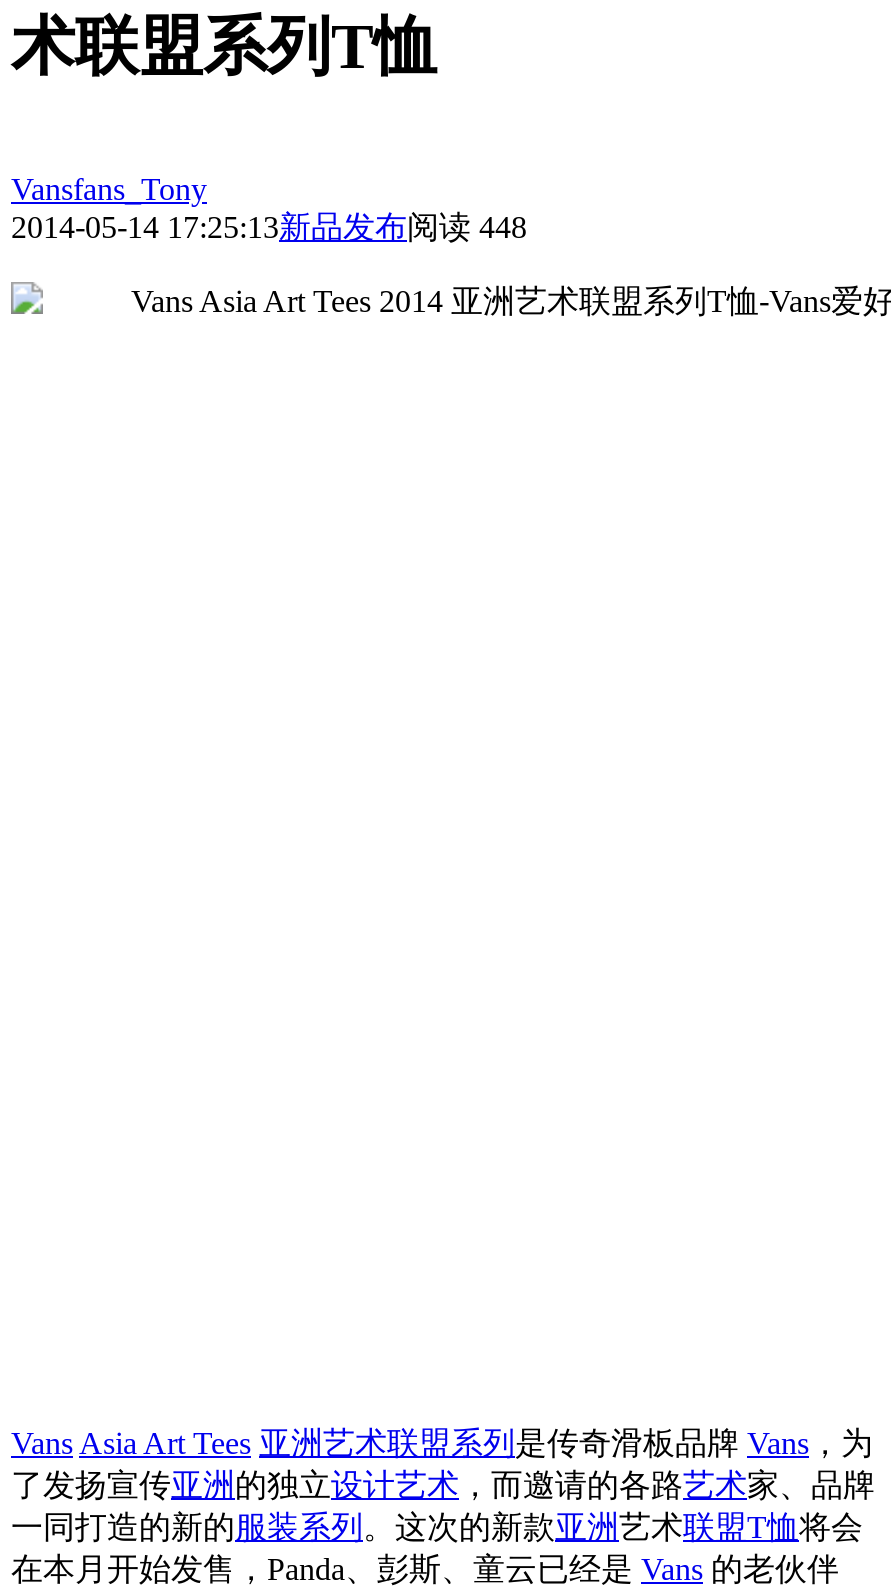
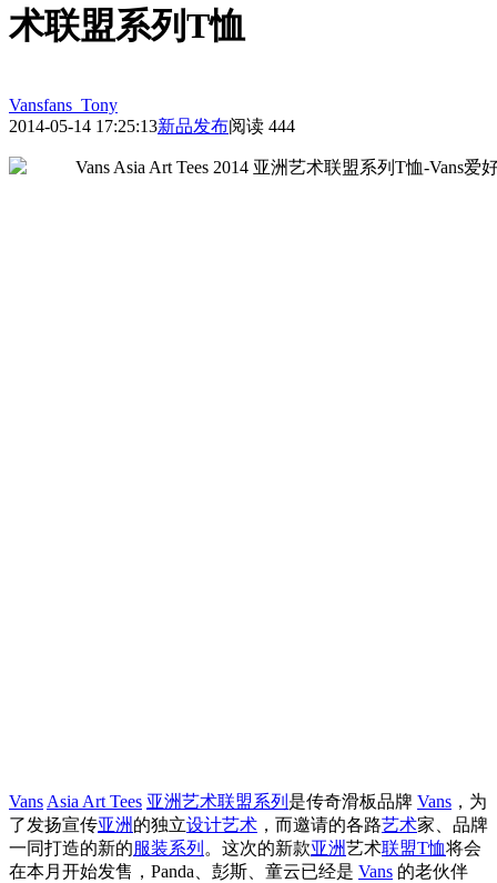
- 2014-05-14 17:25:13新品发布阅读 448
+ 2014-05-14 17:25:13新品发布阅读 444
